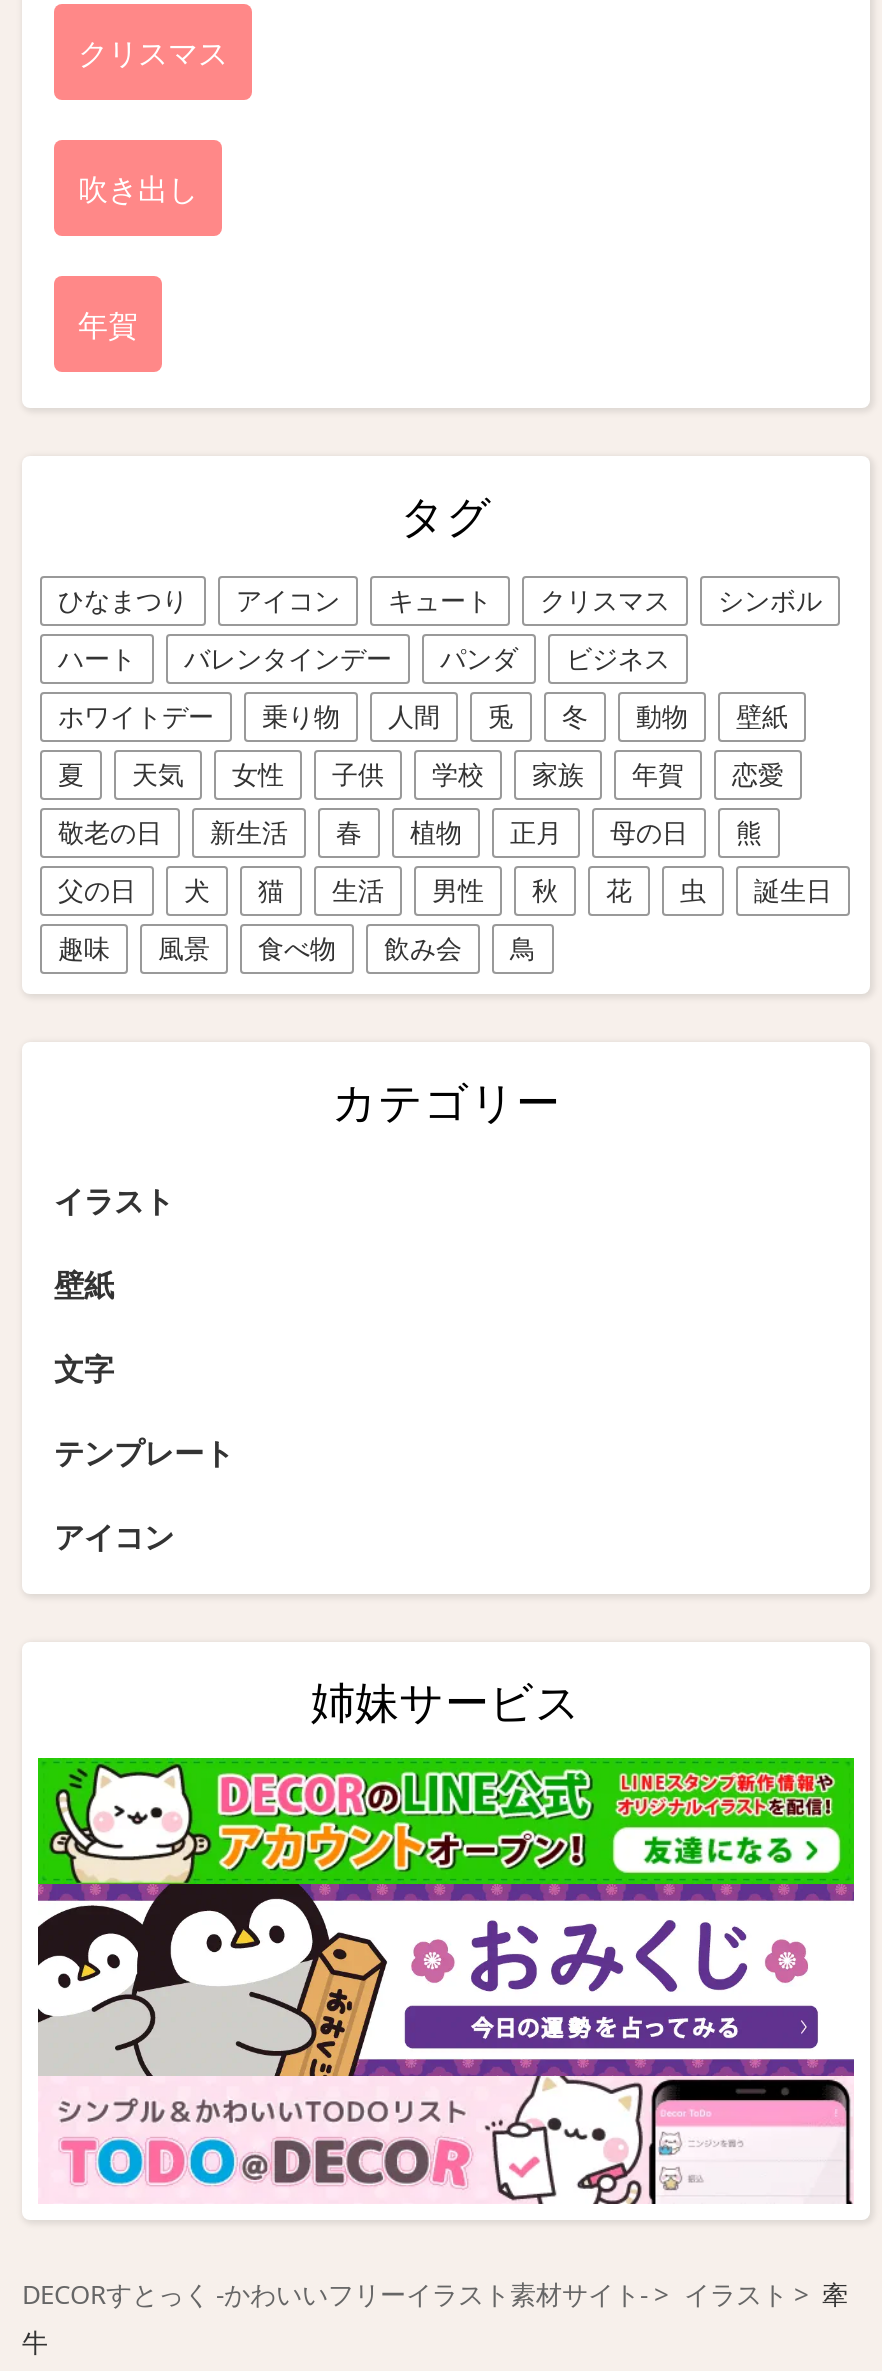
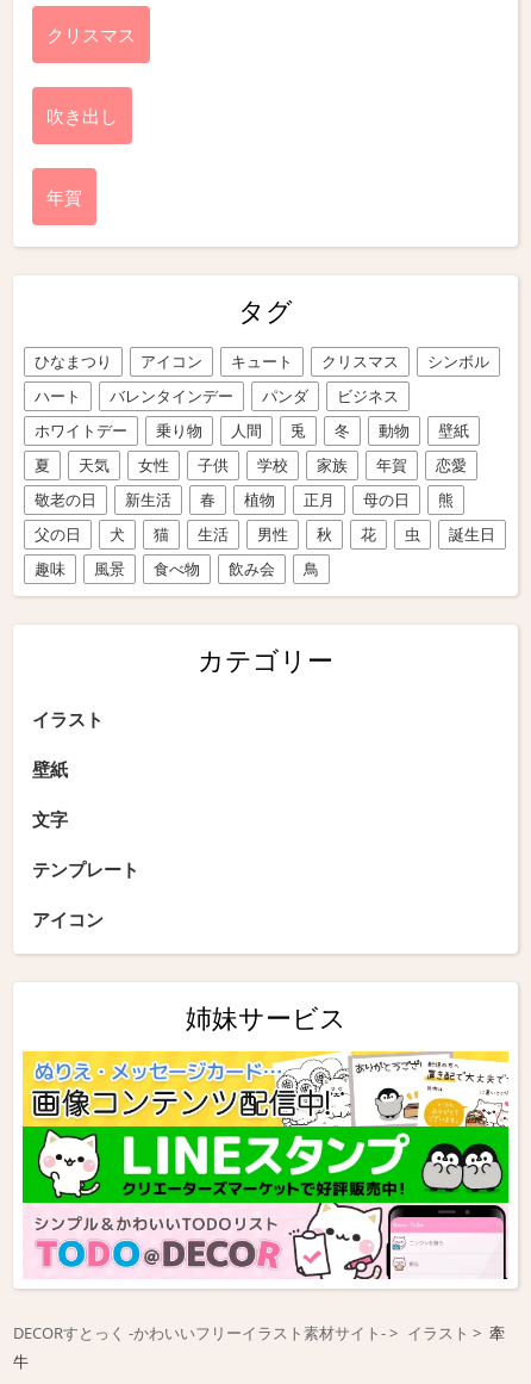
- [image]
+ [image]
